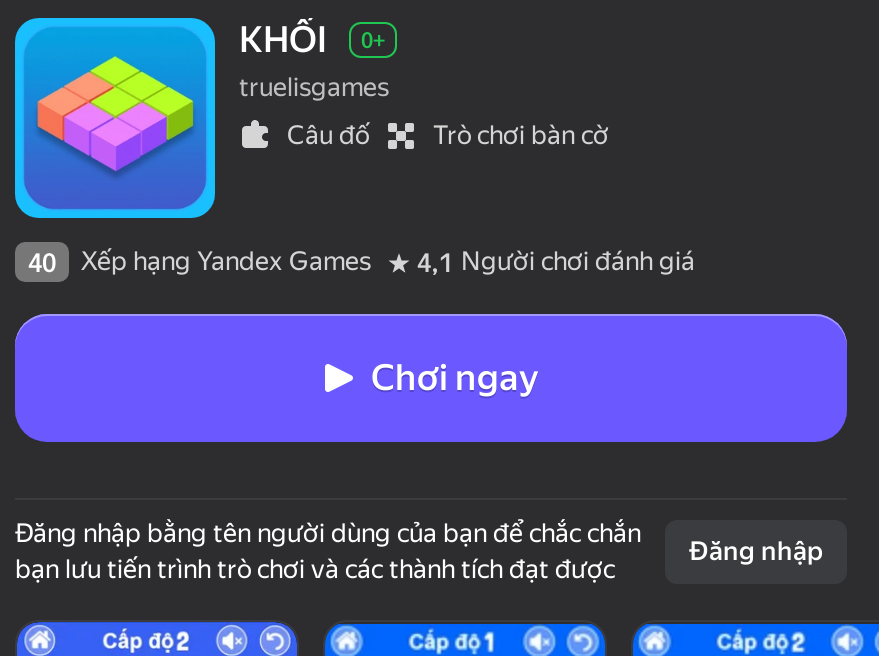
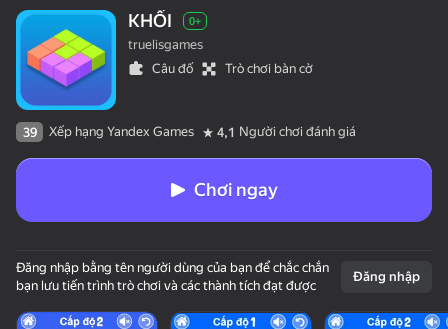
- 40 Xếp hạng Yandex Games 4,1 Người chơi đánh giá
+ 39 Xếp hạng Yandex Games 4,1 Người chơi đánh giá
